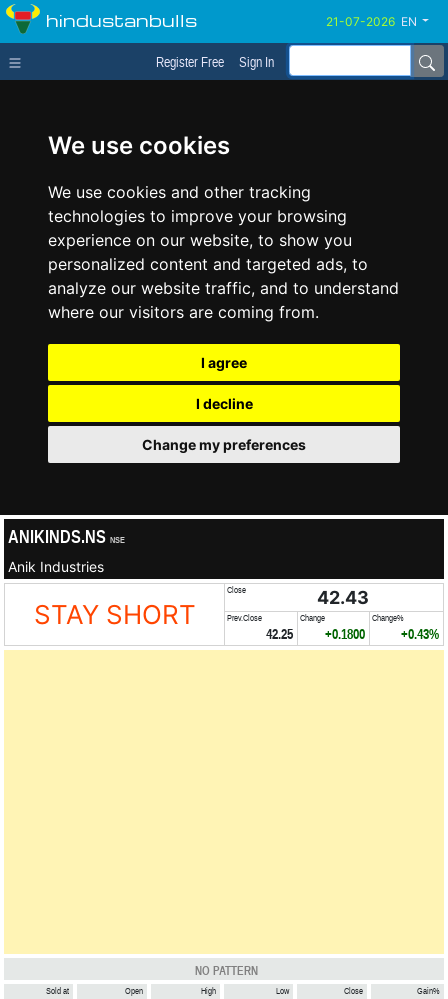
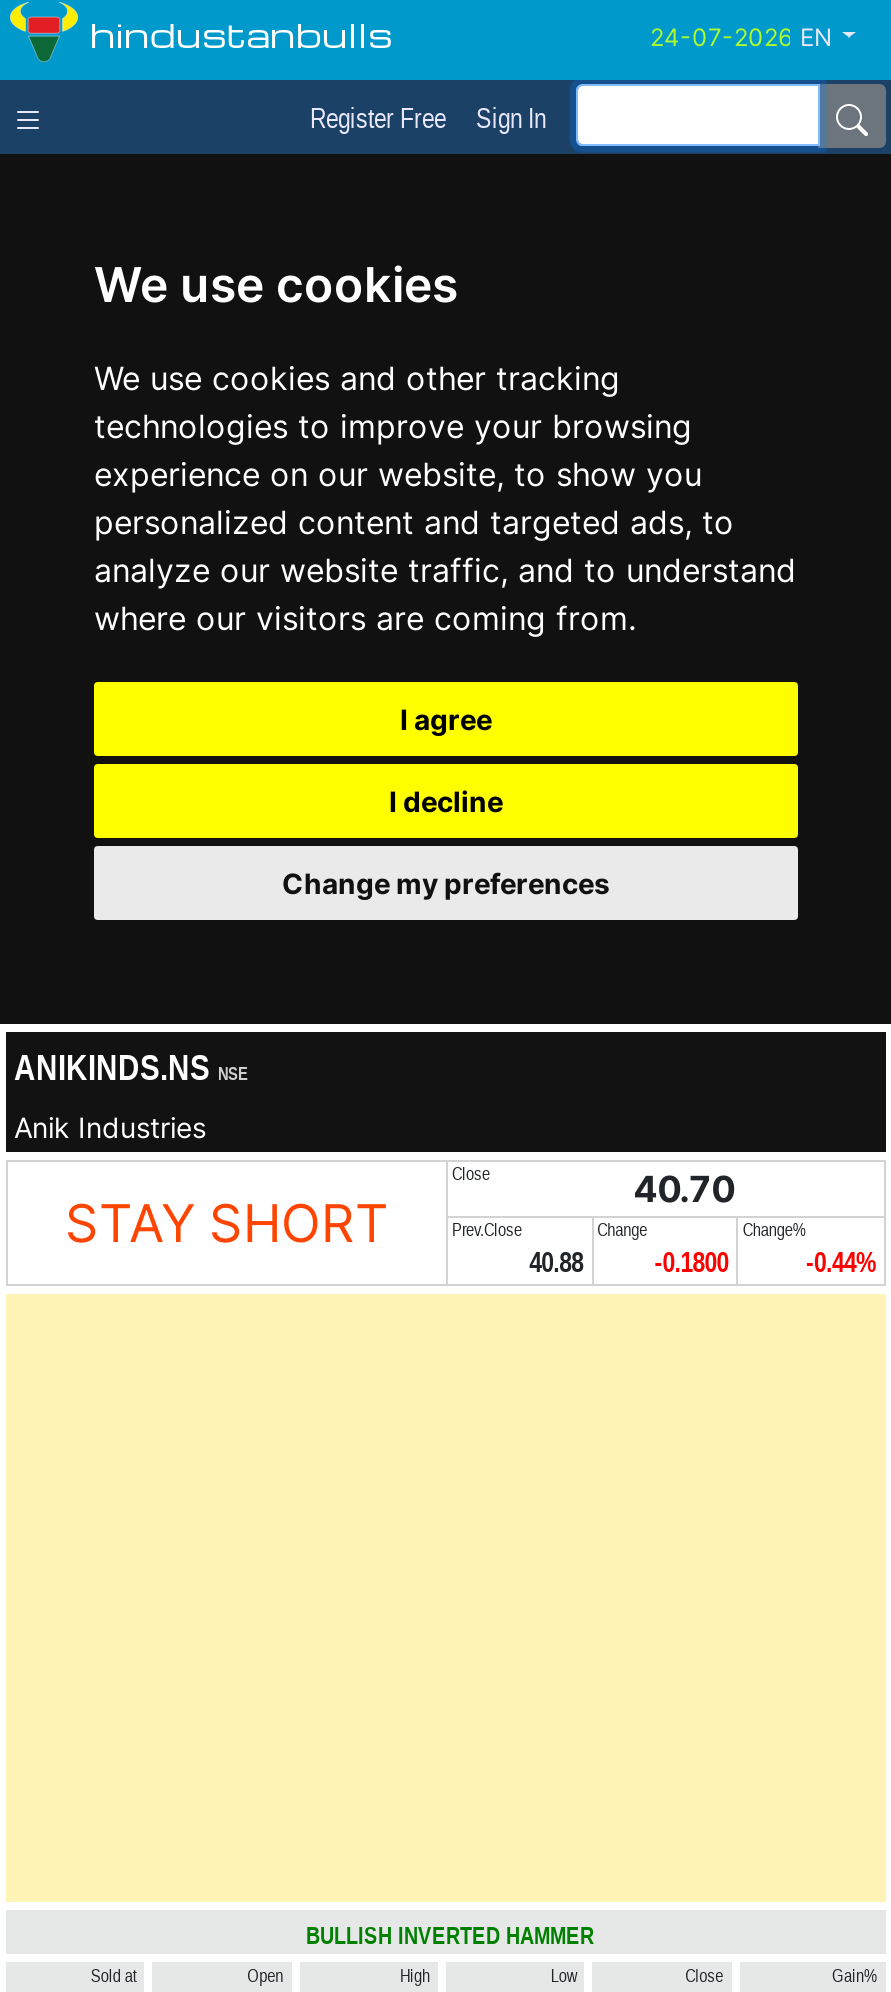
- 42.43
+ 40.70

- 42.25
+ 40.88

- +0.1800
+ -0.1800

- +0.43%
+ -0.44%

- NO PATTERN
+ BULLISH INVERTED HAMMER
